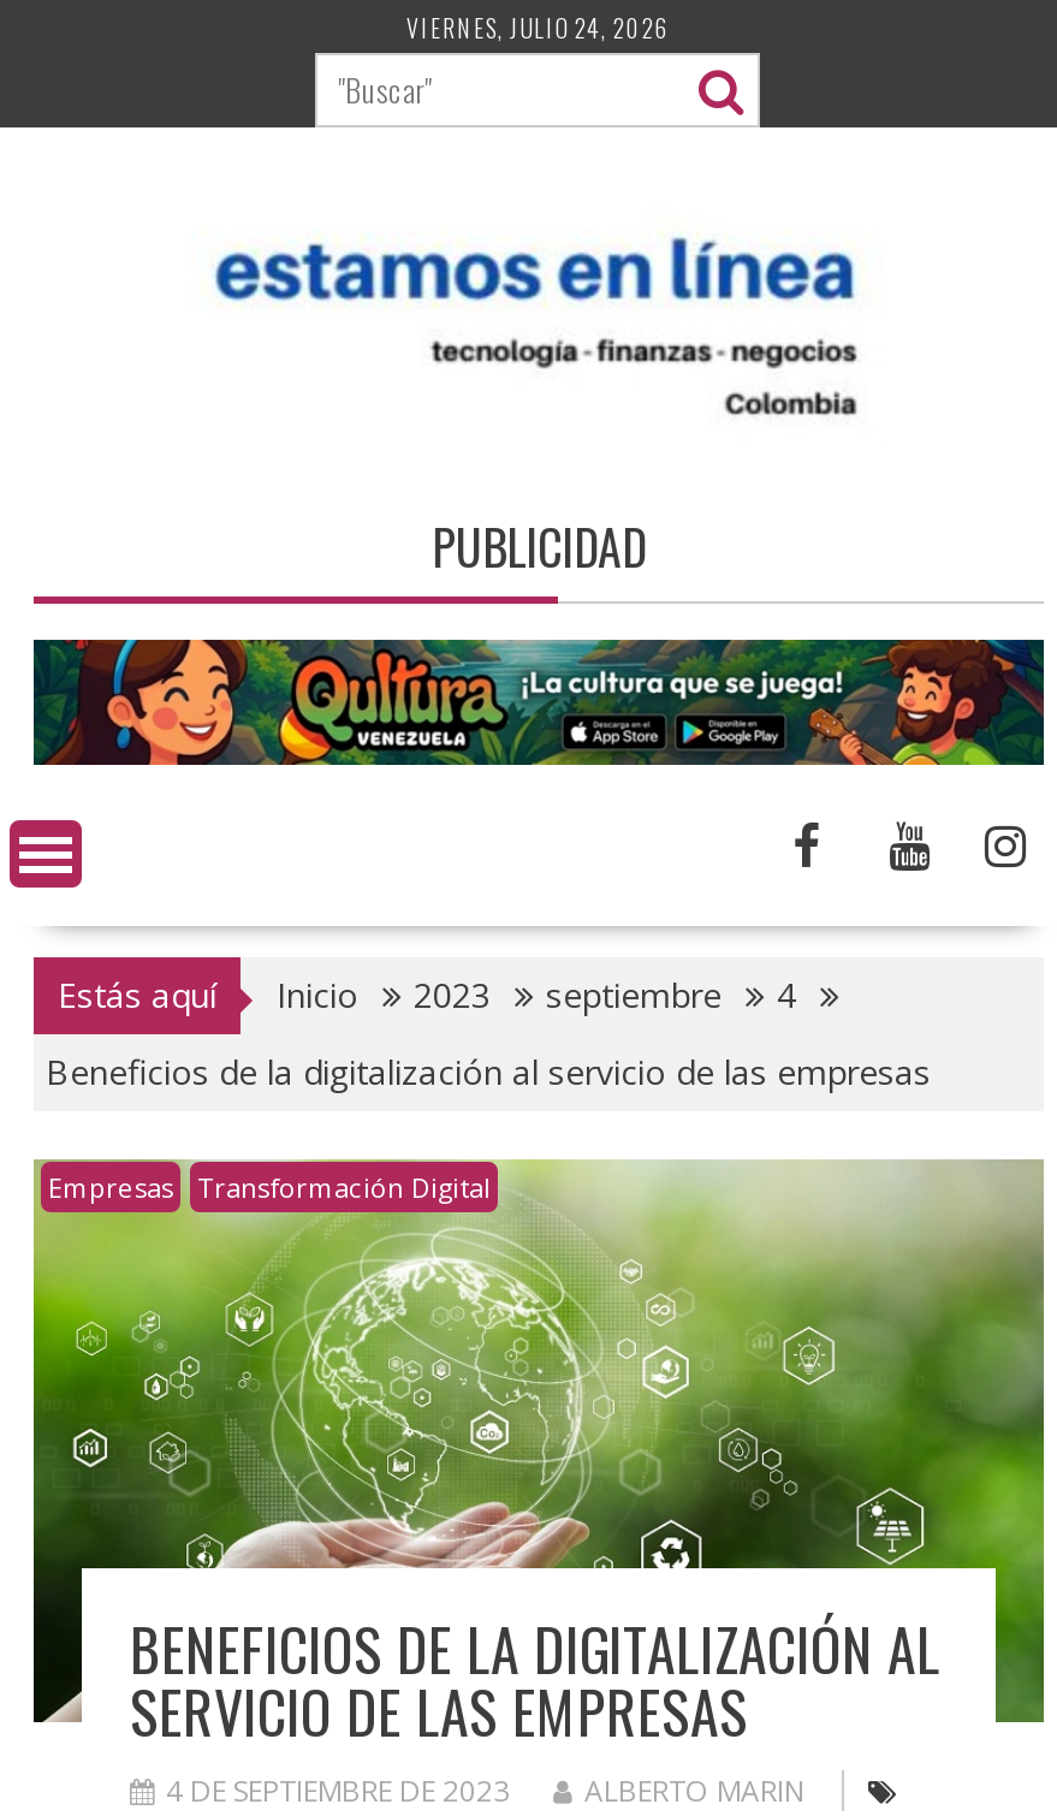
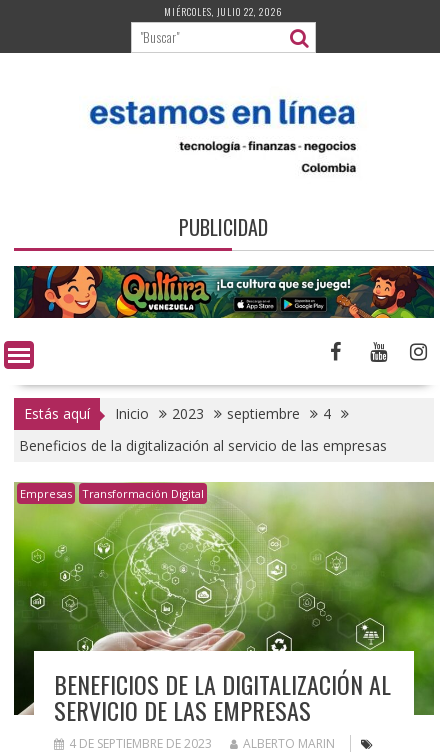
- VIERNES, JULIO 24, 2026
+ MIÉRCOLES, JULIO 22, 2026
